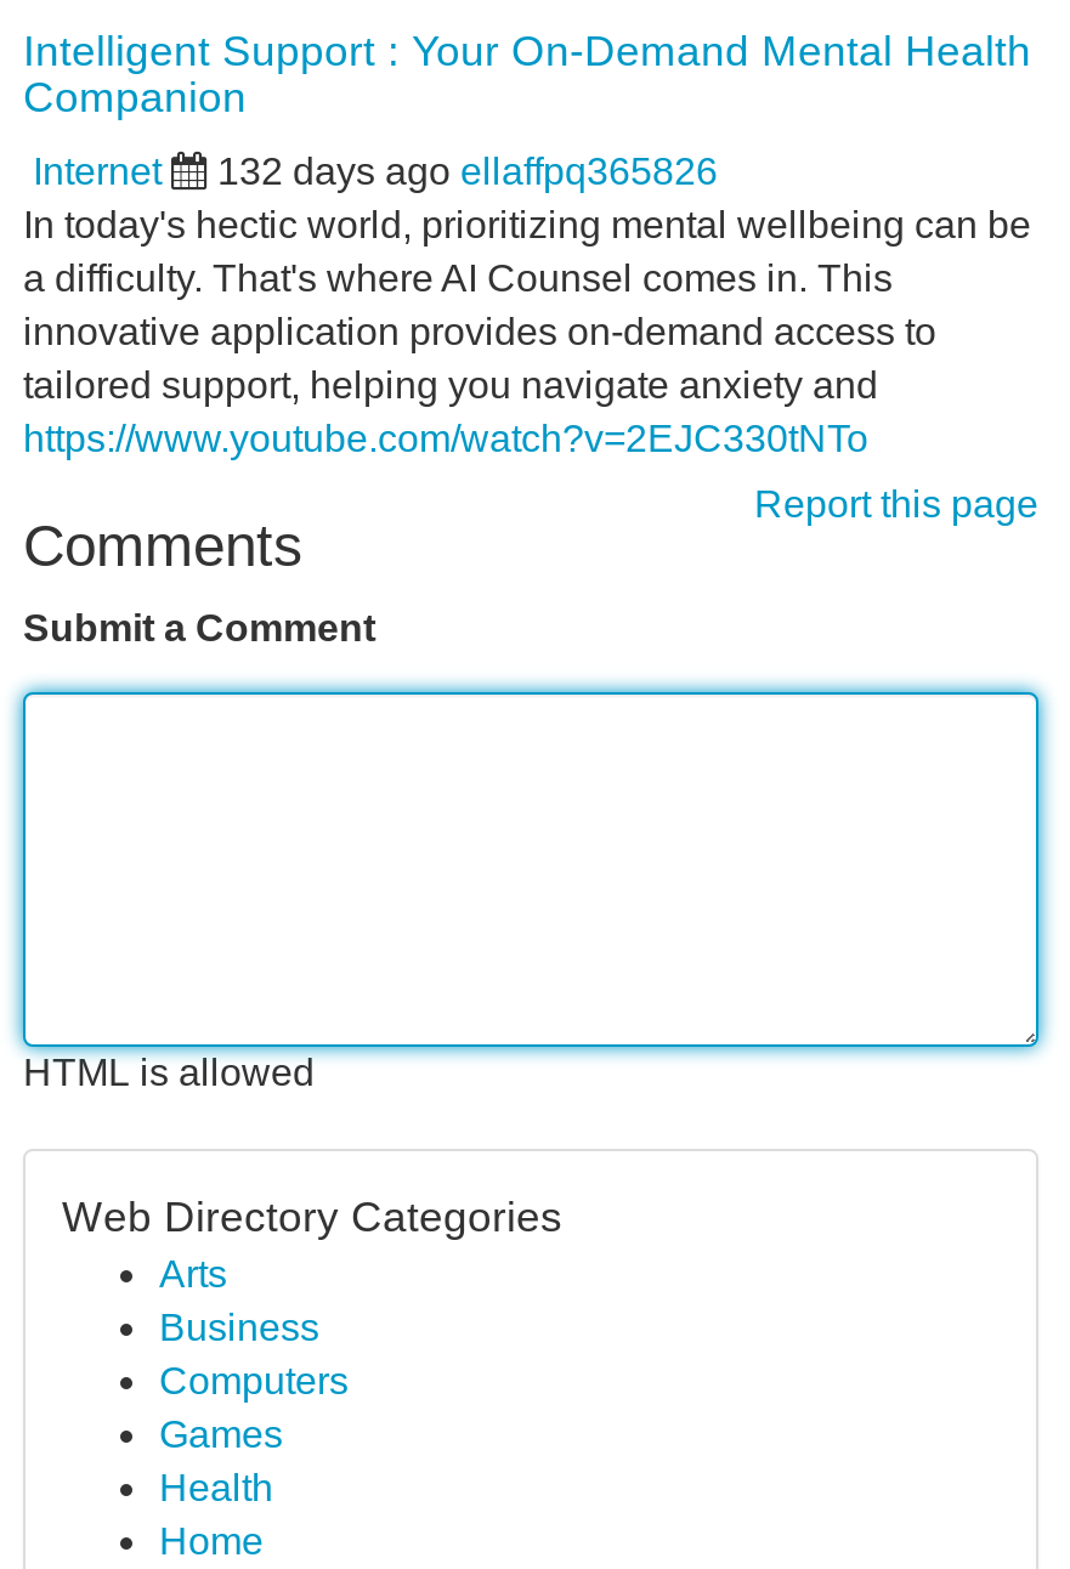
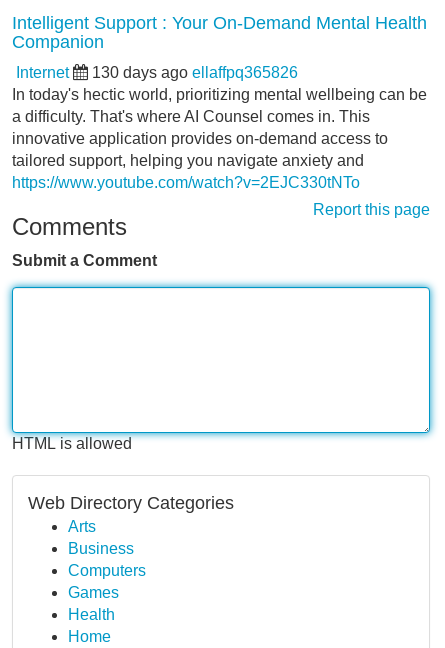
- 132 days ago ellaffpq365826
+ 130 days ago ellaffpq365826
